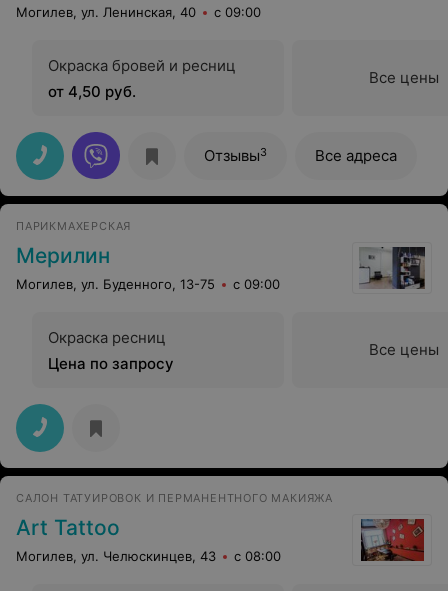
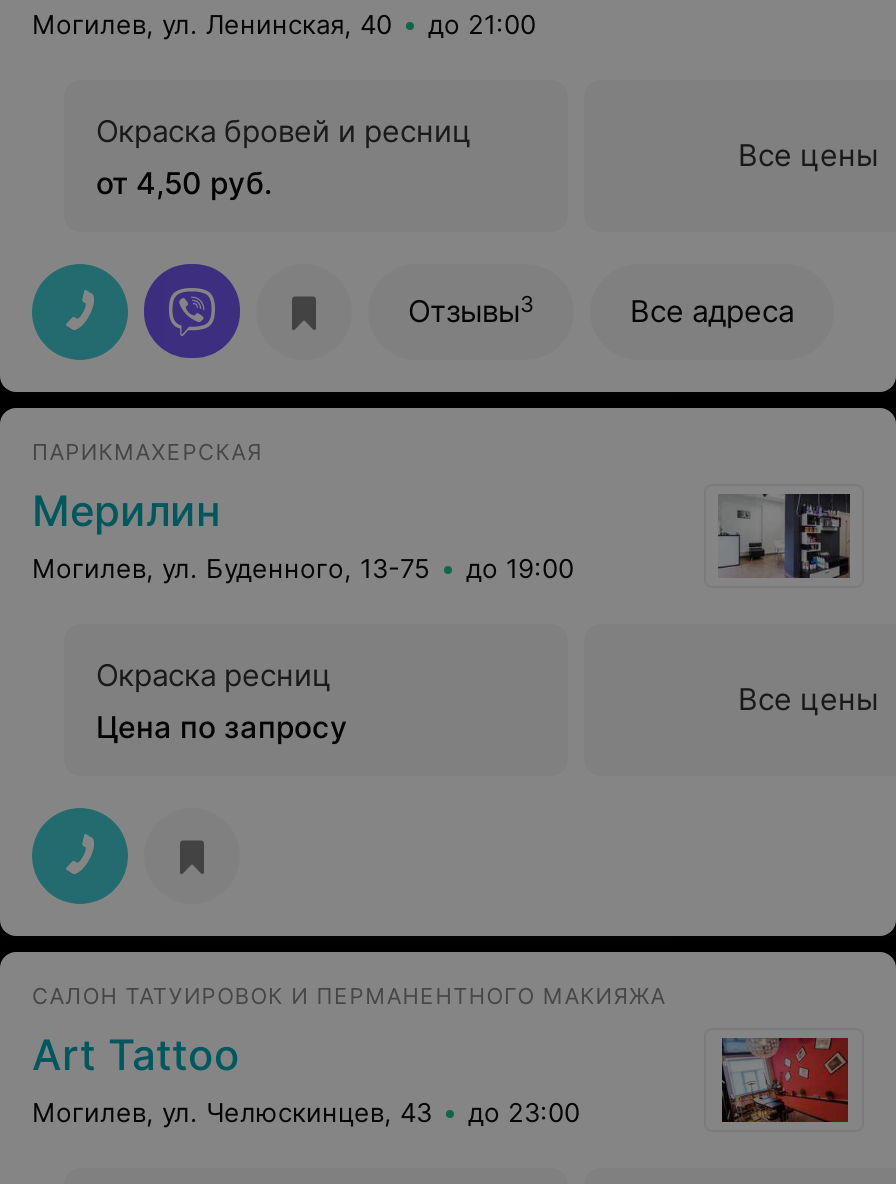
- Могилев, ул. Ленинская, 40 с 09:00
+ Могилев, ул. Ленинская, 40 до 21:00

- Могилев, ул. Буденного, 13-75 с 09:00
+ Могилев, ул. Буденного, 13-75 до 19:00

- Могилев, ул. Челюскинцев, 43 с 08:00
+ Могилев, ул. Челюскинцев, 43 до 23:00
